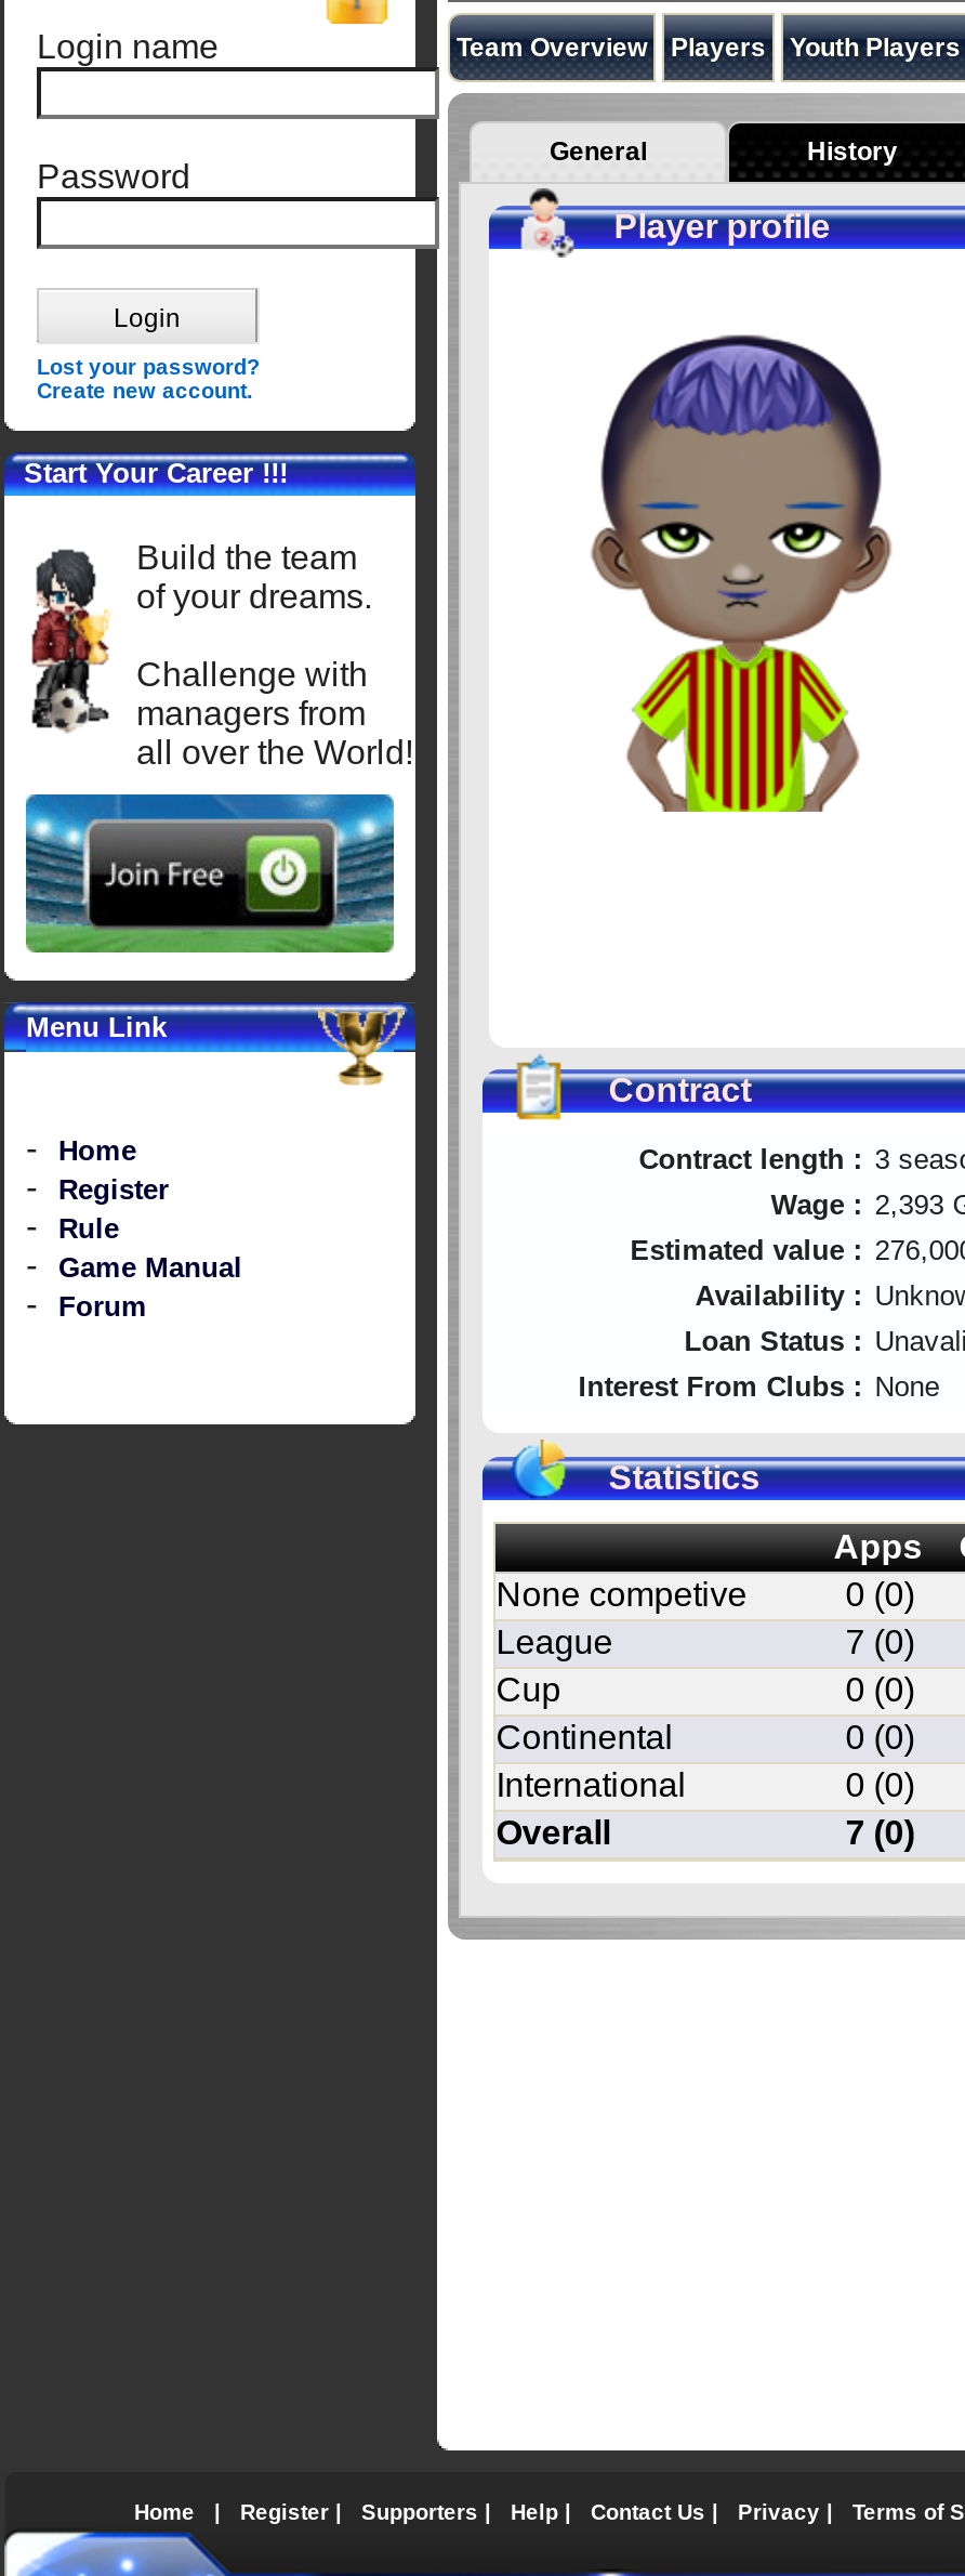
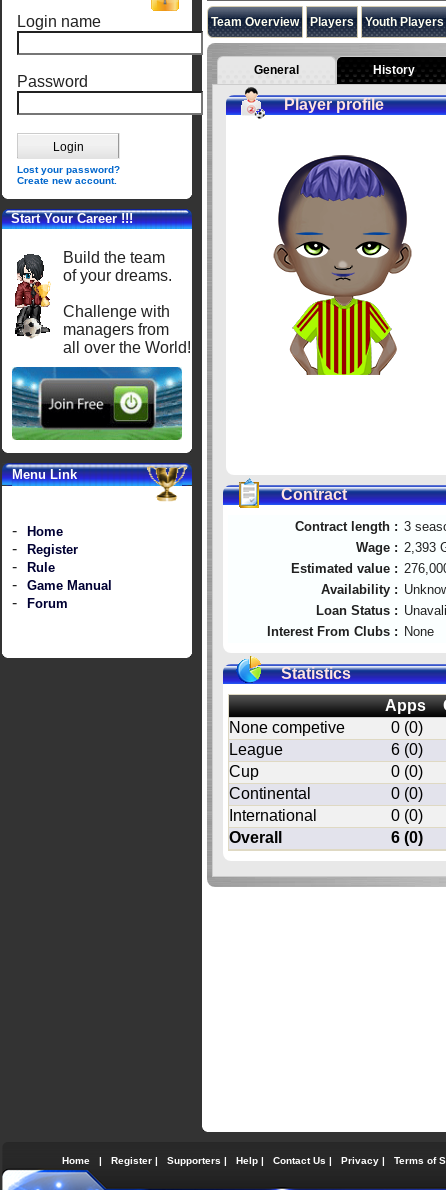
- 7 (0)
+ 6 (0)

- 7 (0)
+ 6 (0)
